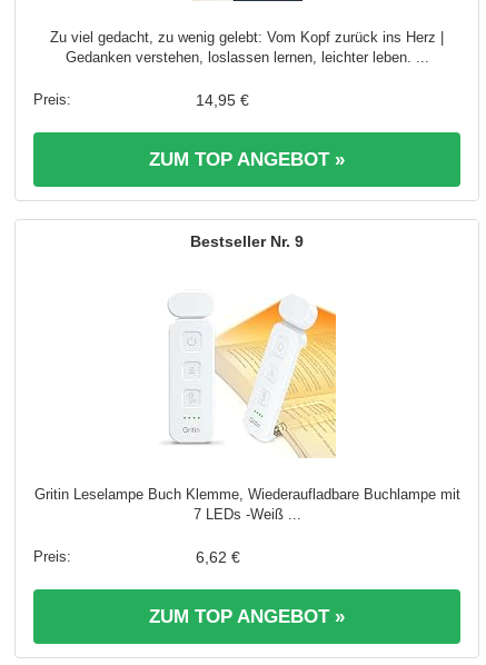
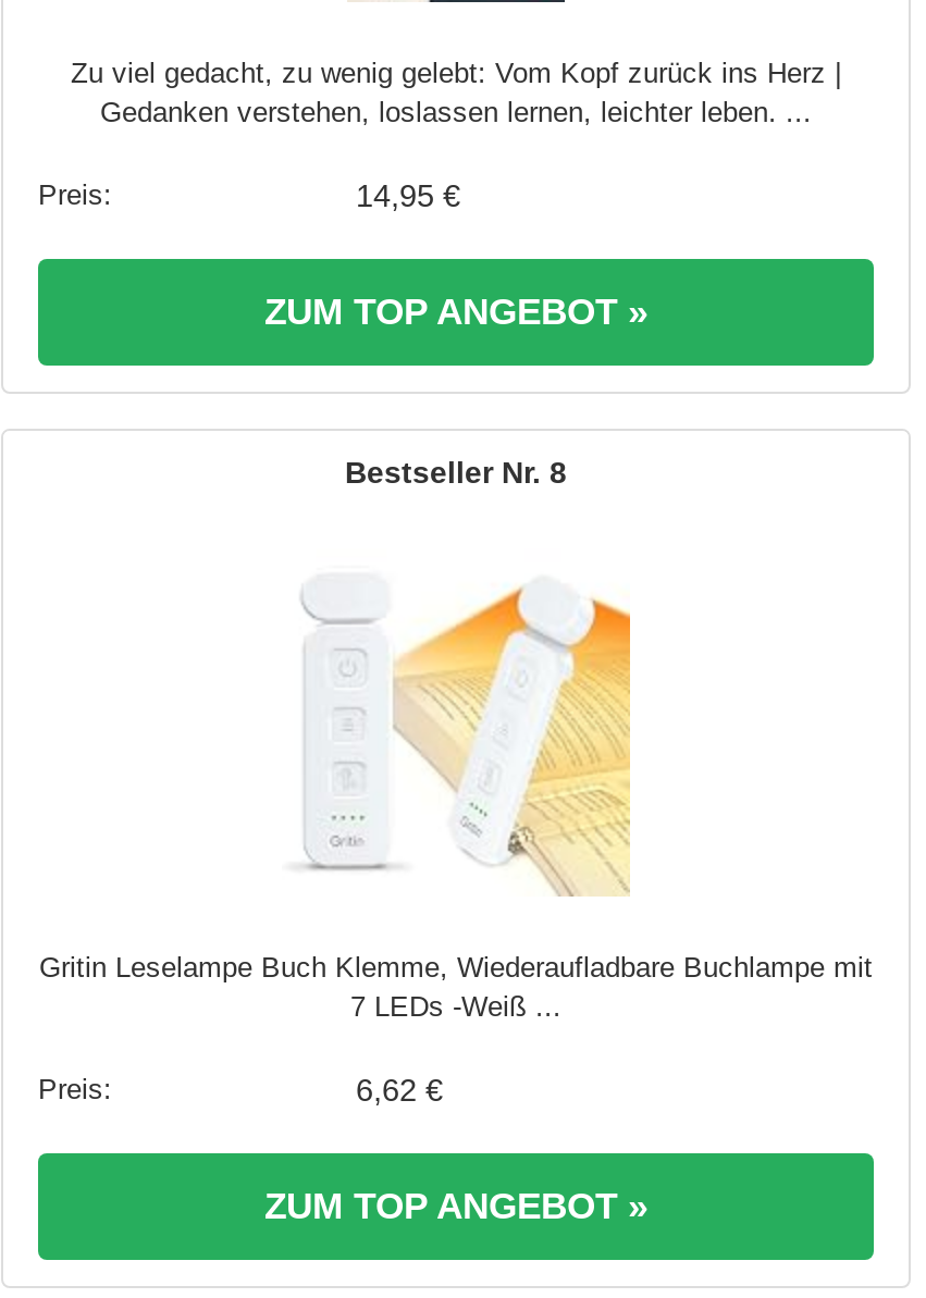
- 9
+ 8
